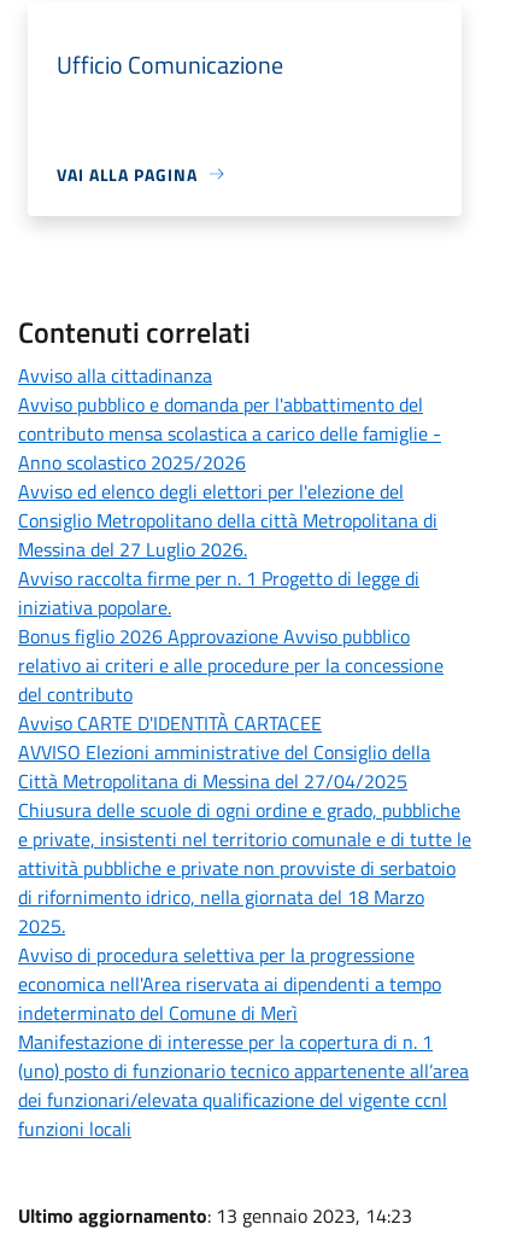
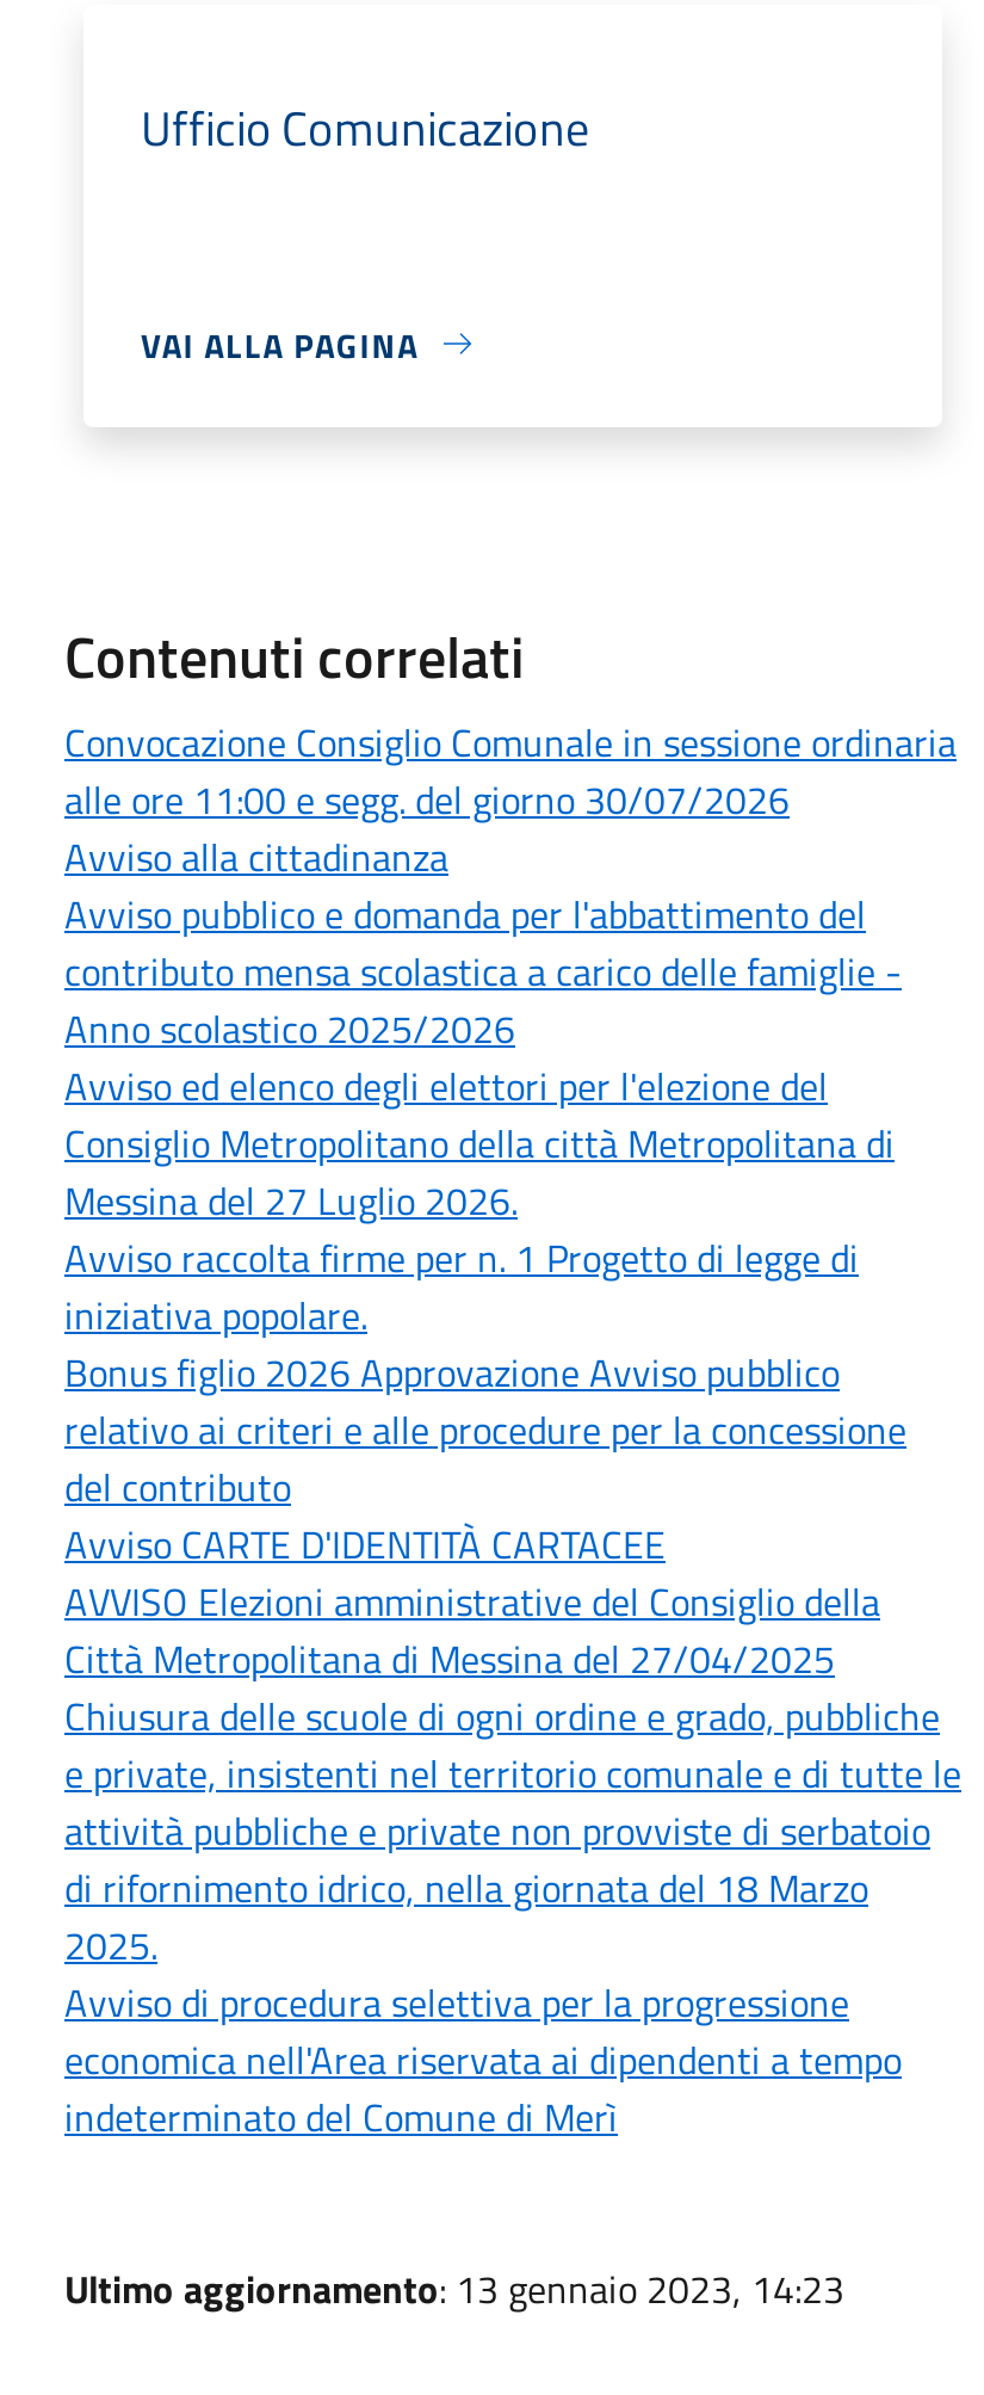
+ Convocazione Consiglio Comunale in sessione ordinaria
+ alle ore 11:00 e segg. del giorno 30/07/2026

moved down: Avviso alla cittadinanza | Avviso pubblico e domanda per l'abbattimento del | contributo mensa scolastica a carico delle famiglie - | ... | economica nell'Area riservata ai dipendenti a tempo | indeterminato del Comune di Merì

- Manifestazione di interesse per la copertura di n. 1
- (uno) posto di funzionario tecnico appartenente all’area
- dei funzionari/elevata qualificazione del vigente ccnl
- funzioni locali
